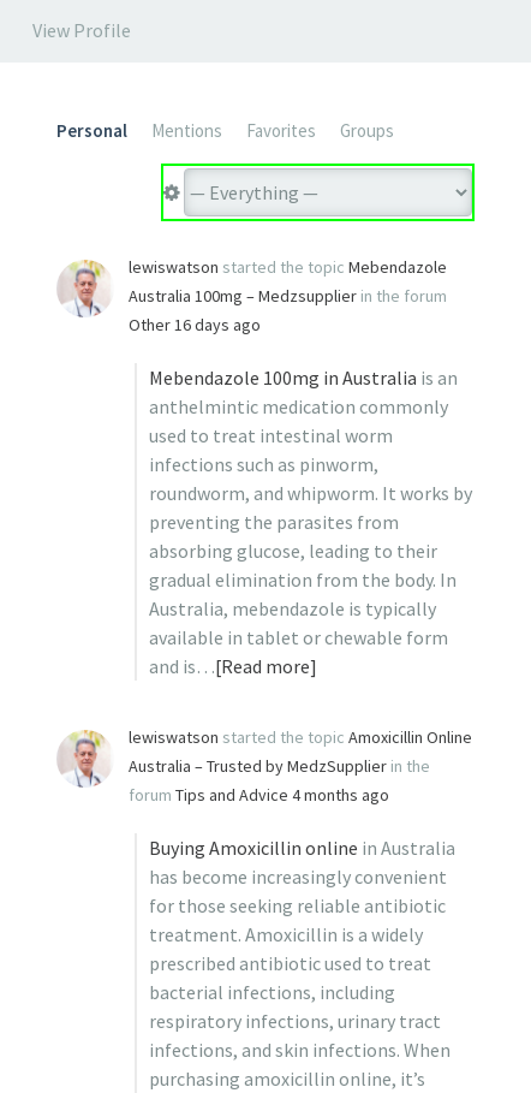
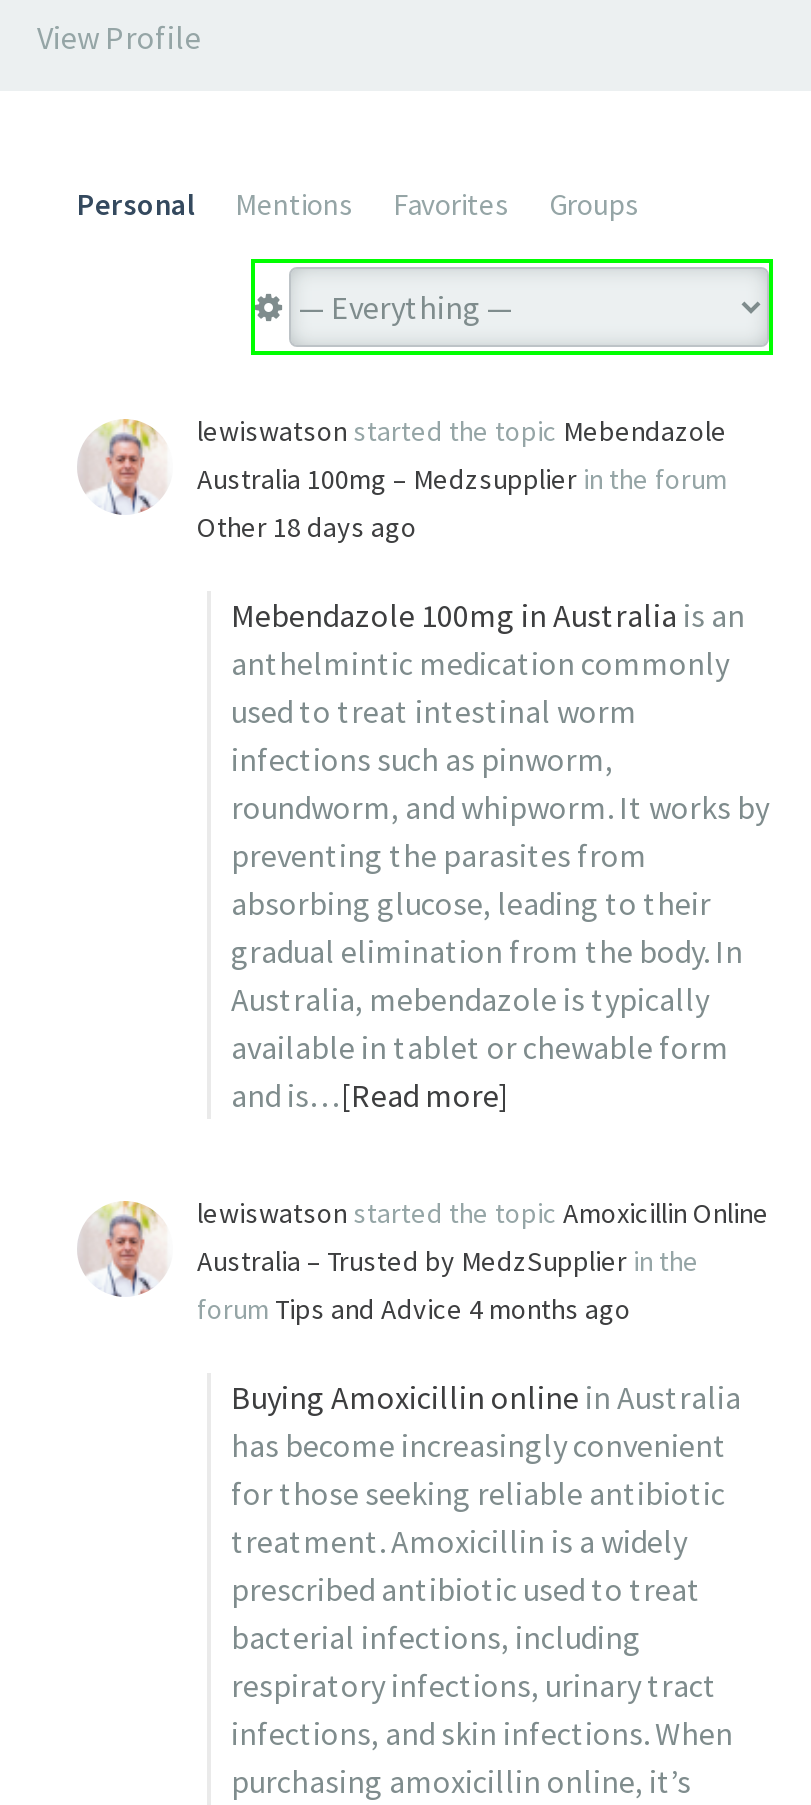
- Other 16 days ago
+ Other 18 days ago
